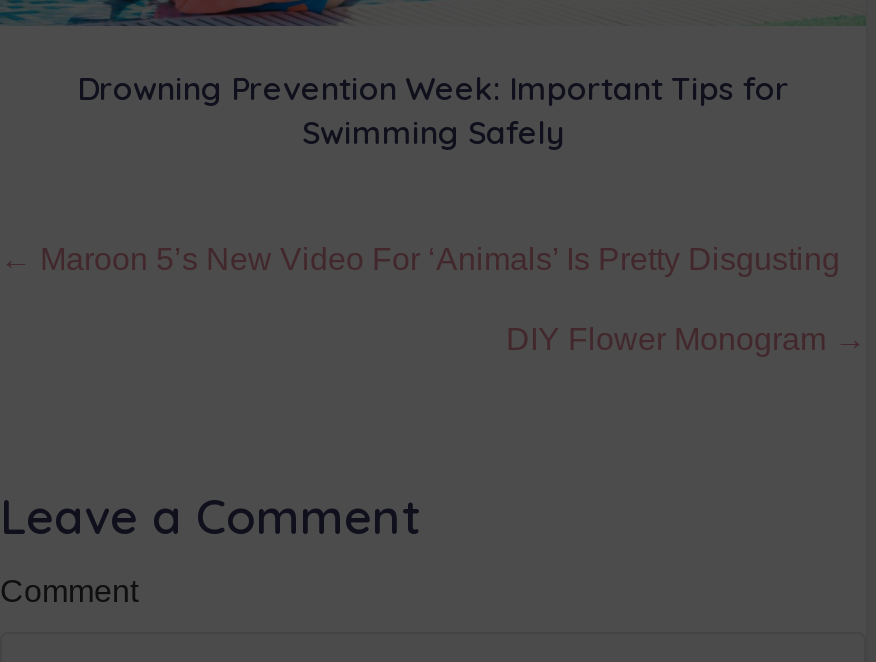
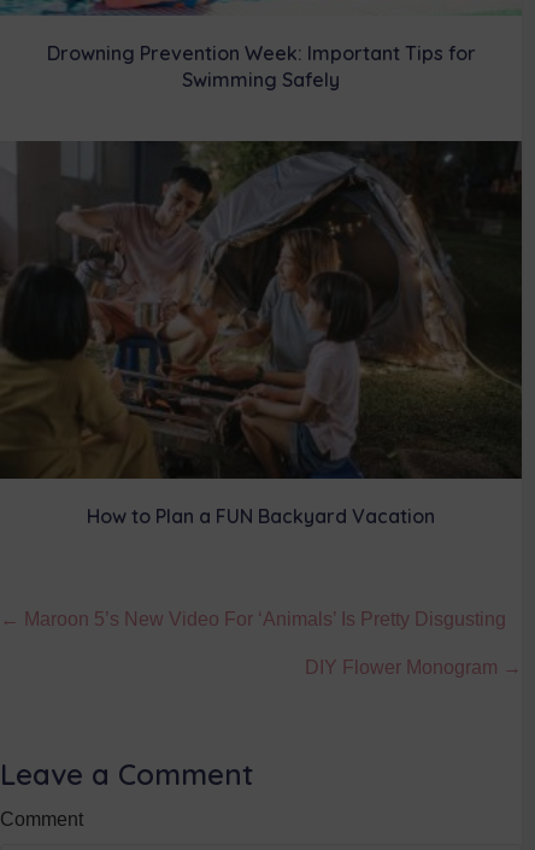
+ [image]
+ How to Plan a FUN Backyard Vacation
